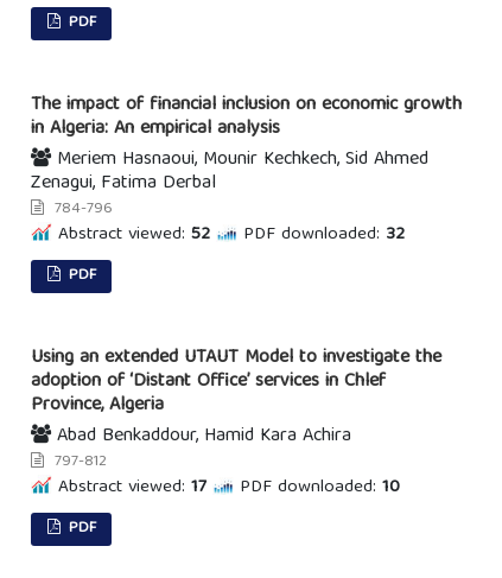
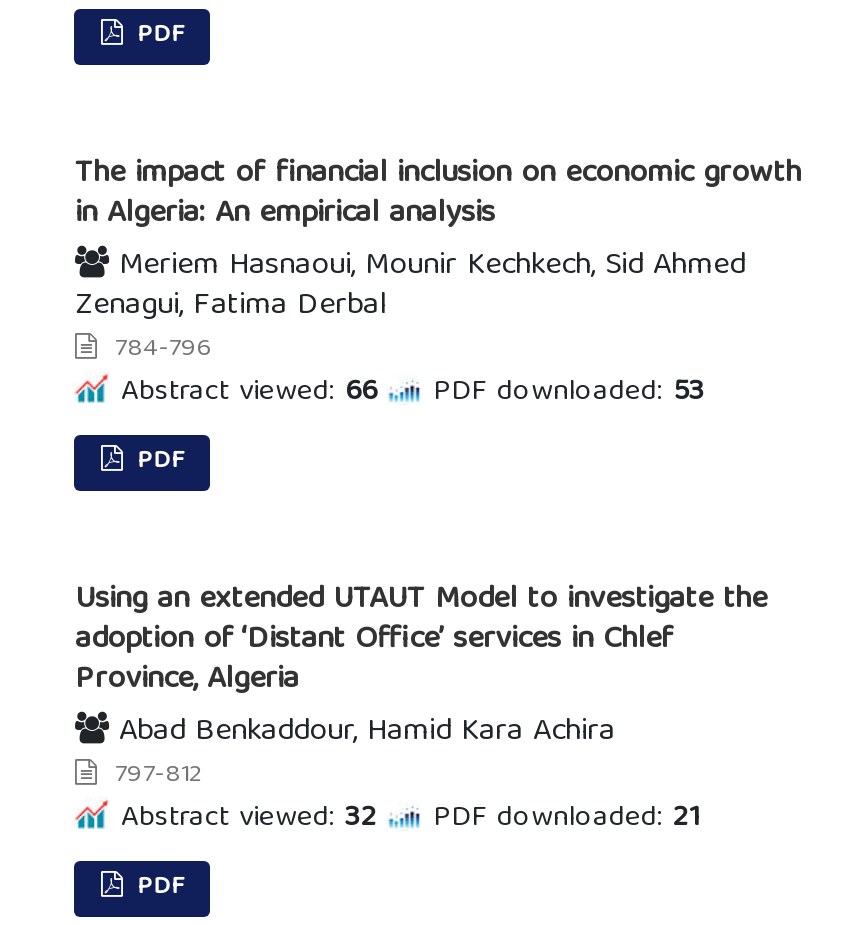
- Abstract viewed: 52
+ Abstract viewed: 66

- PDF downloaded: 32
+ PDF downloaded: 53

- Abstract viewed: 17
+ Abstract viewed: 32

- PDF downloaded: 10
+ PDF downloaded: 21
